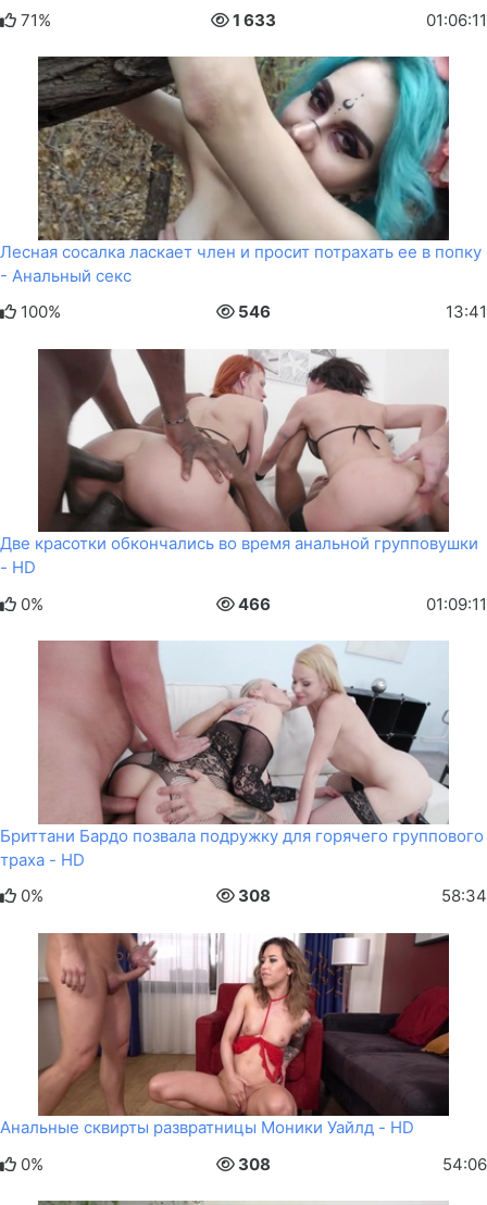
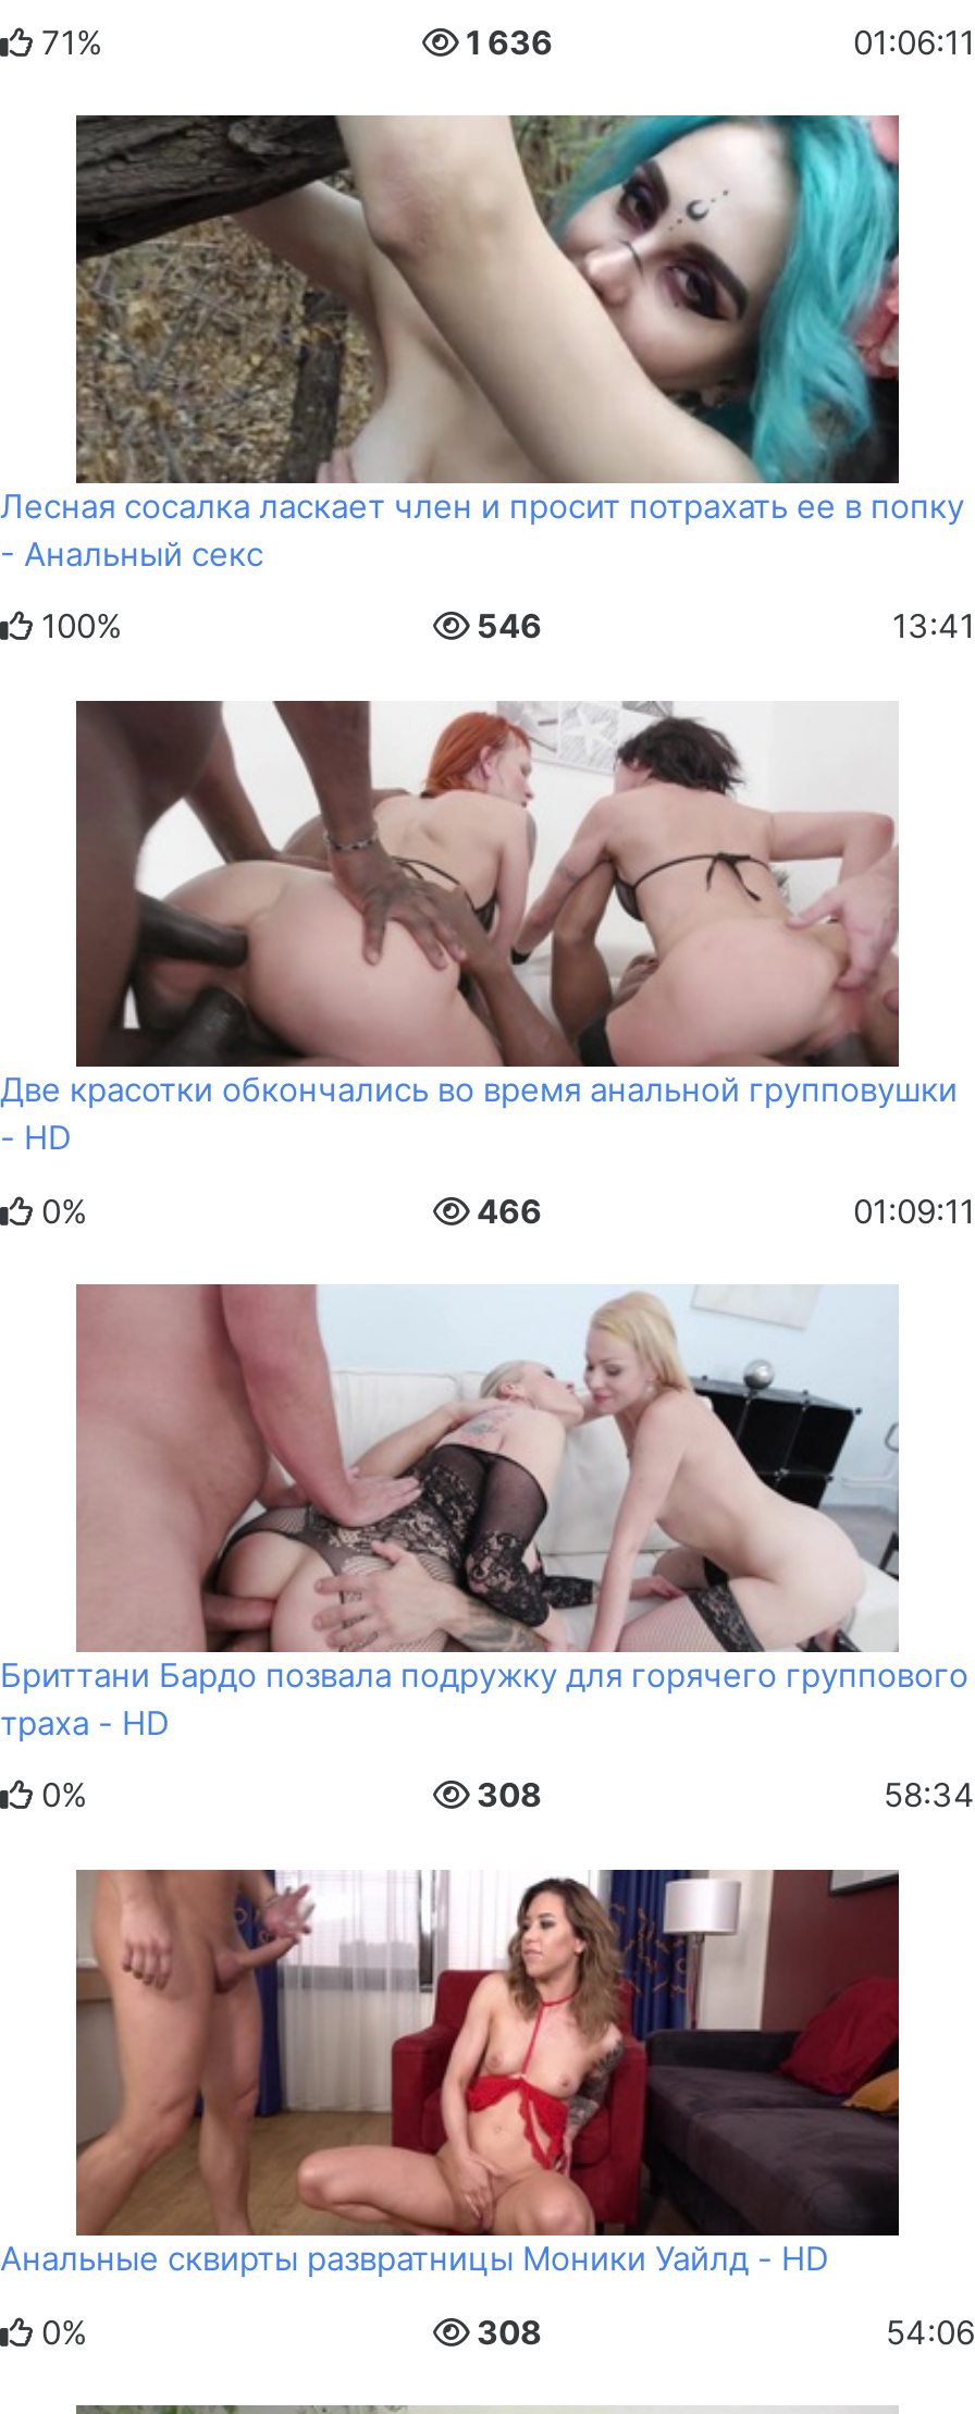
- 1 633
+ 1 636
